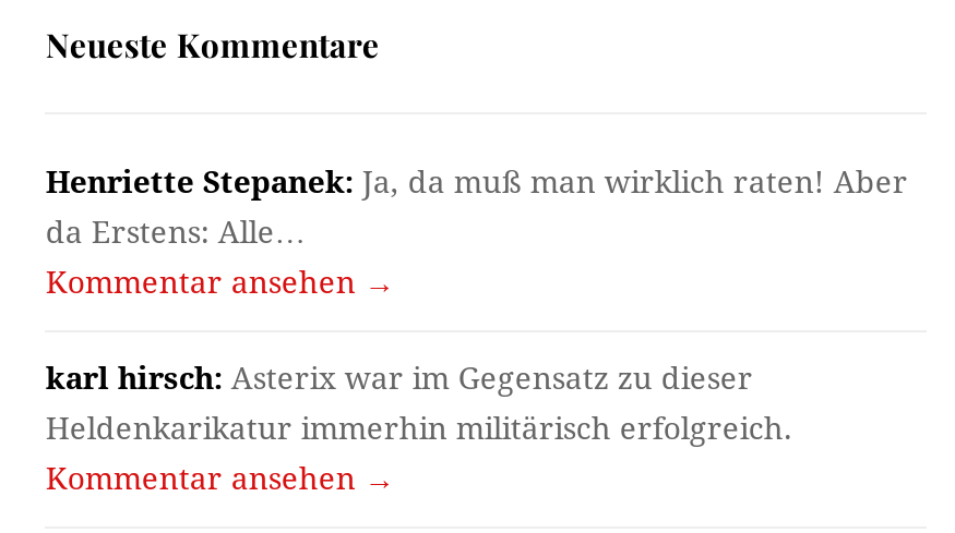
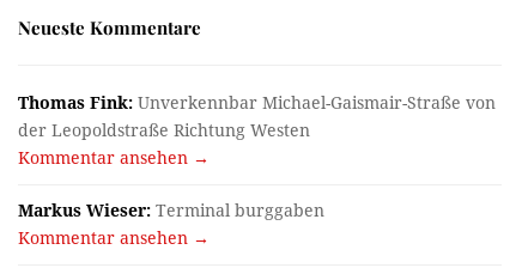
- Henriette Stepanek: Ja, da muß man wirklich raten! Aber
- da Erstens: Alle…
+ Thomas Fink: Unverkennbar Michael-Gaismair-Straße von
+ der Leopoldstraße Richtung Westen

- karl hirsch: Asterix war im Gegensatz zu dieser
- Heldenkarikatur immerhin militärisch erfolgreich.
+ Markus Wieser: Terminal burggaben
